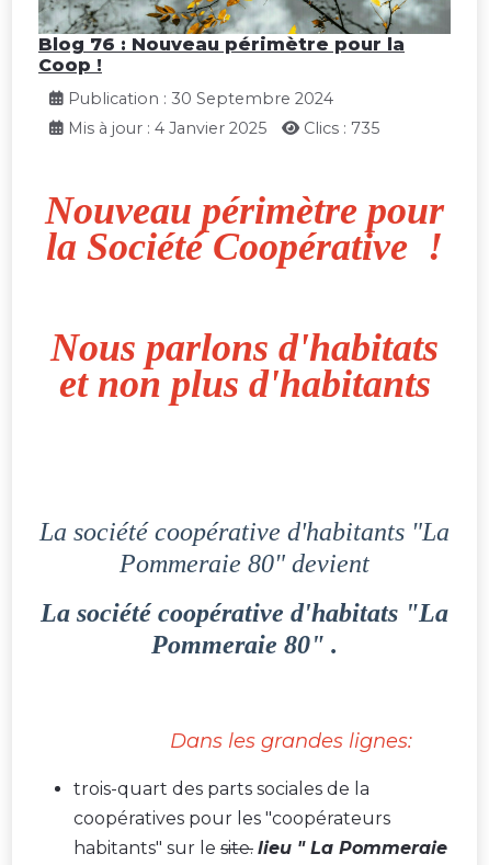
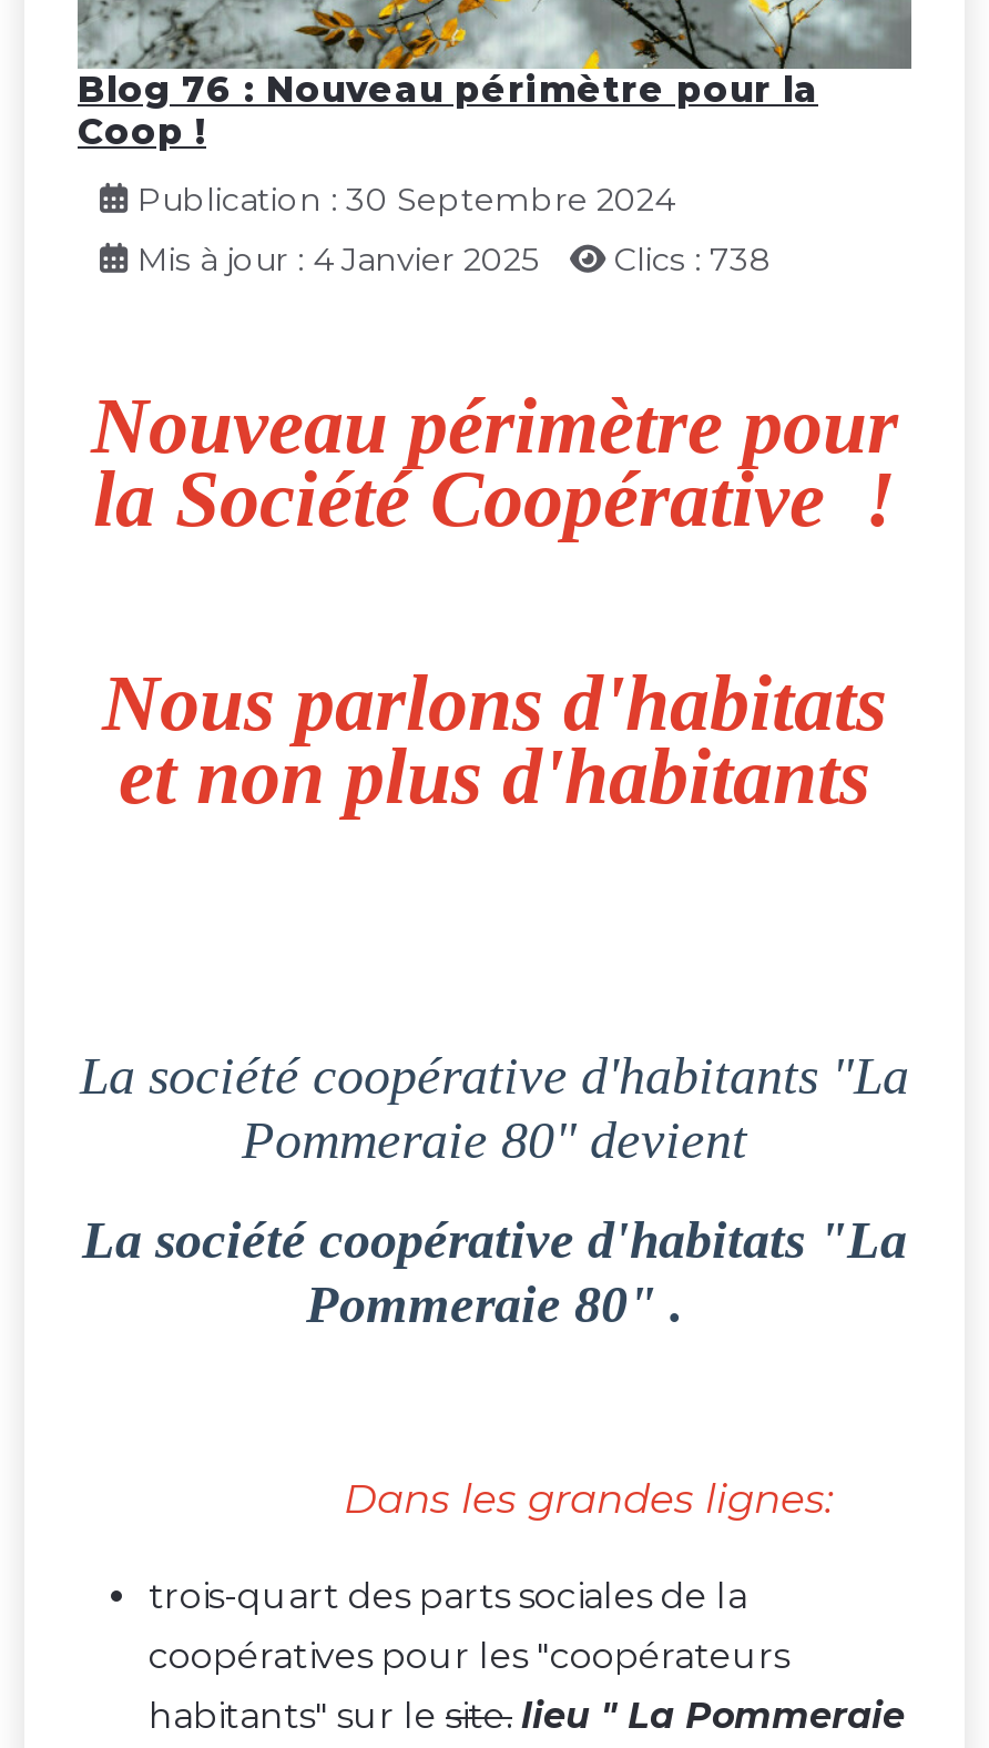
- Mis à jour : 4 Janvier 2025 Clics : 735
+ Mis à jour : 4 Janvier 2025 Clics : 738
